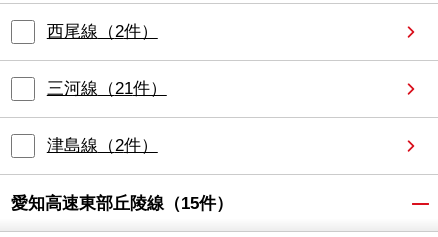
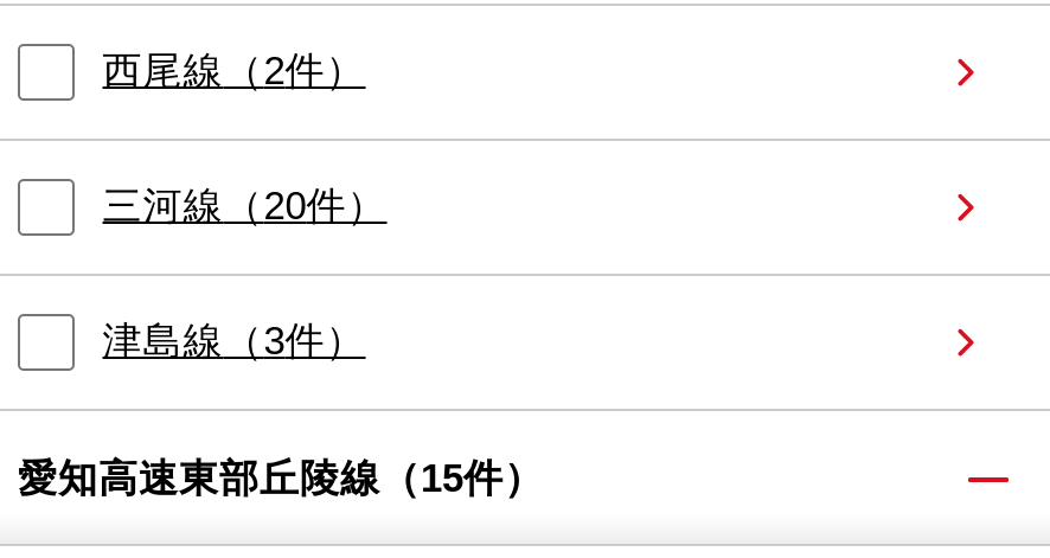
- 三河線（21件）
+ 三河線（20件）

- 津島線（2件）
+ 津島線（3件）
